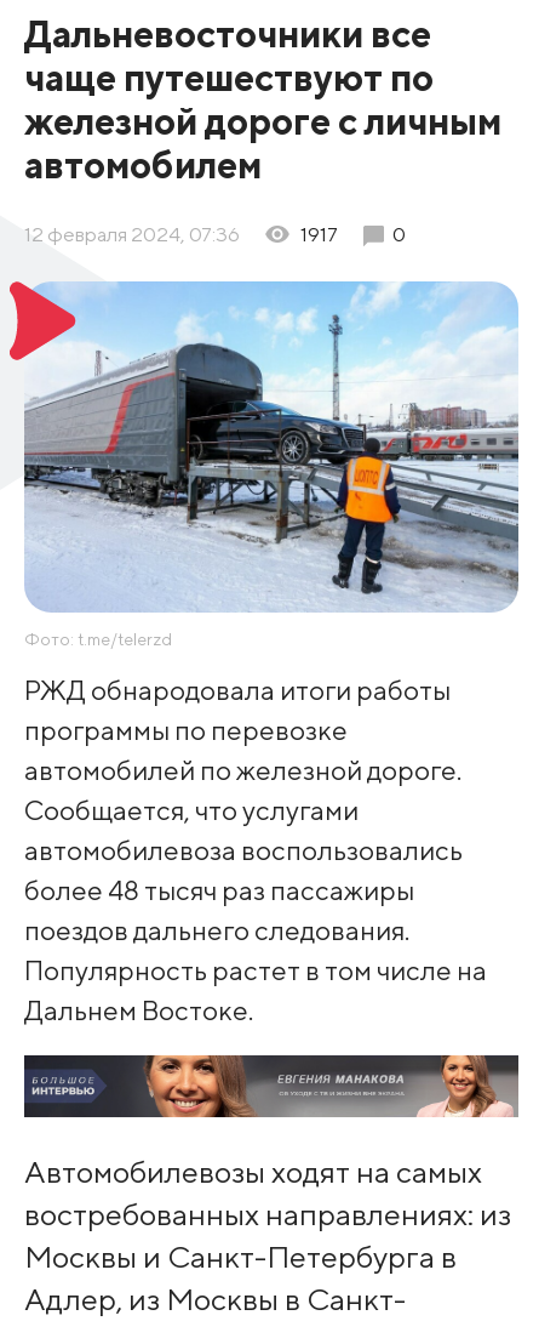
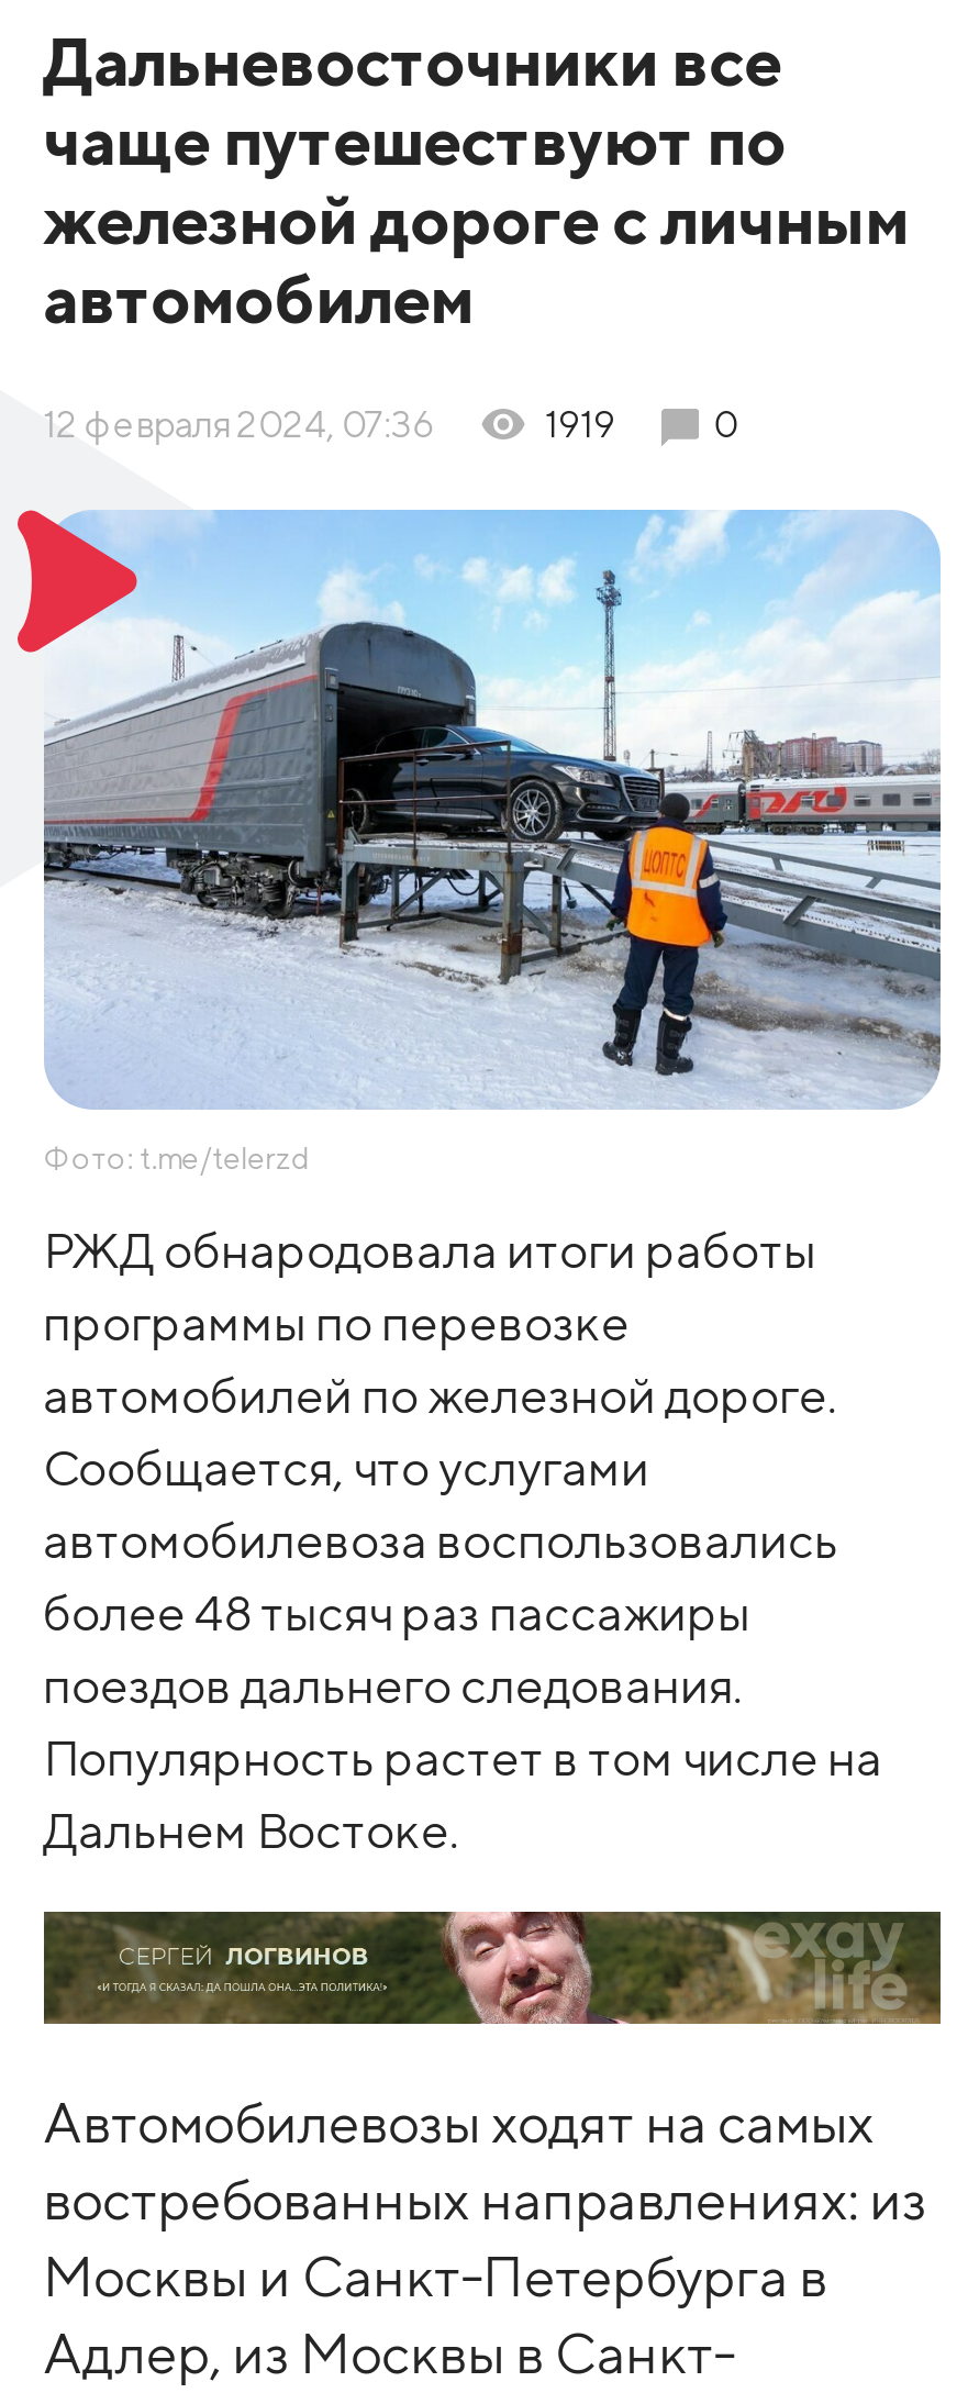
- 1917
+ 1919

- [image]
+ [image]
